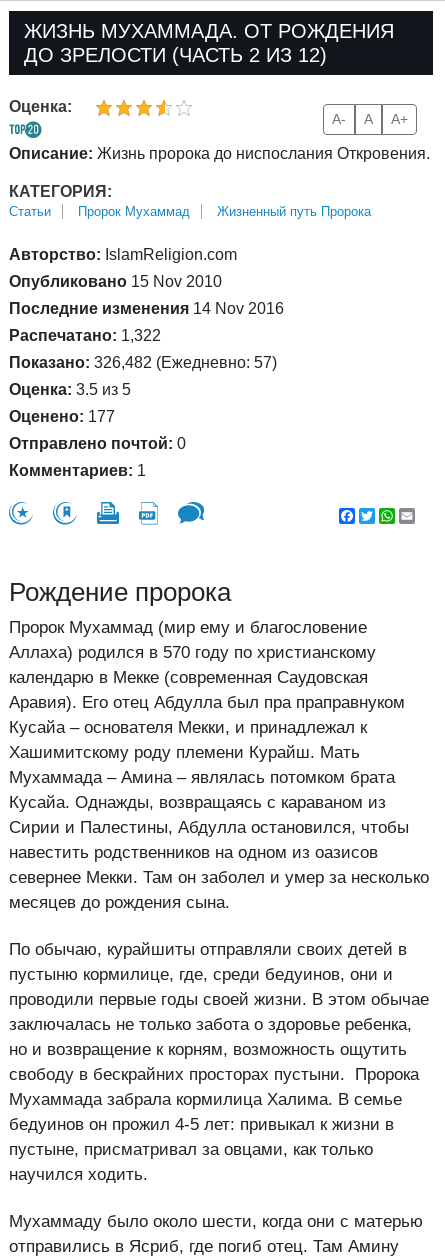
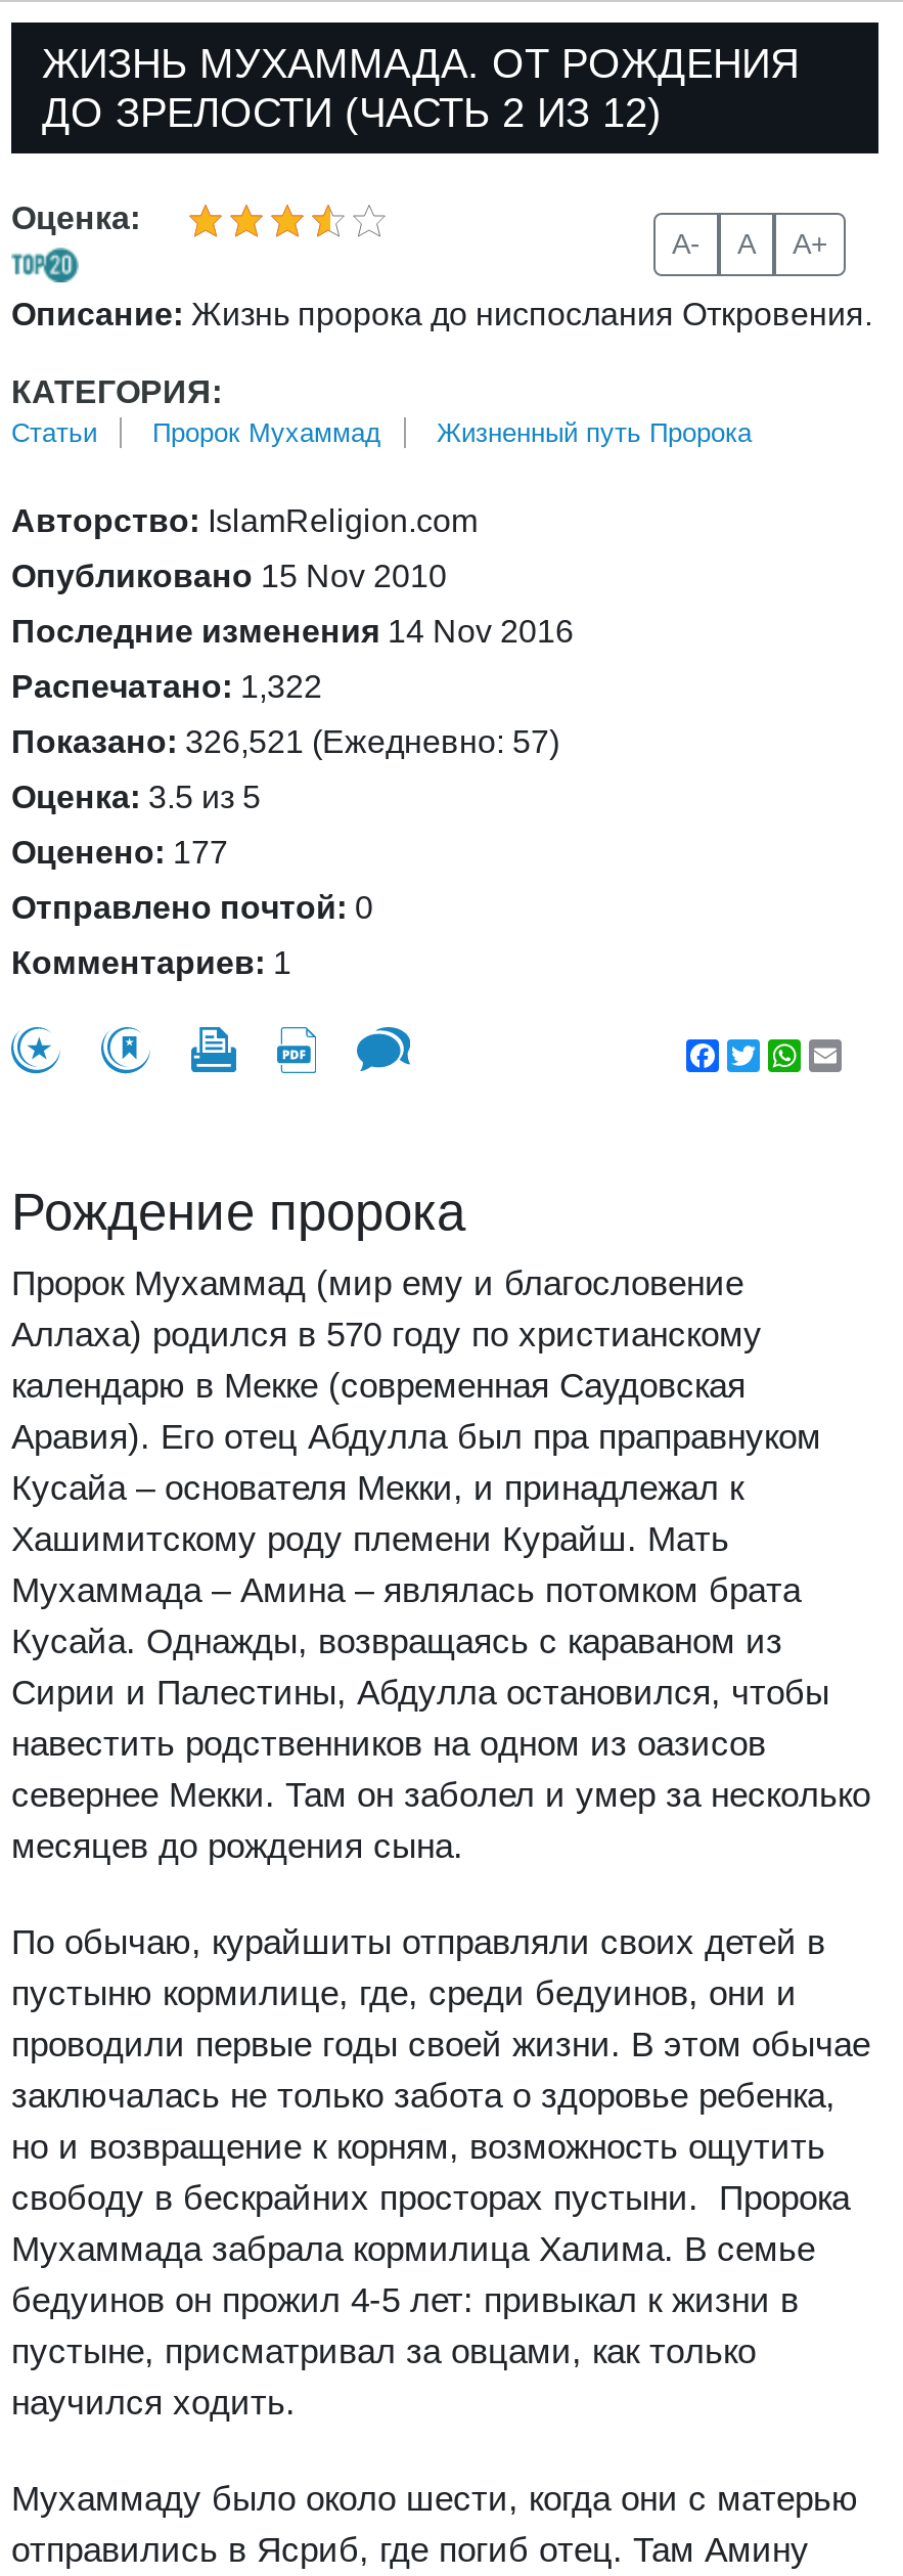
- Показано: 326,482 (Ежедневно: 57)
+ Показано: 326,521 (Ежедневно: 57)
